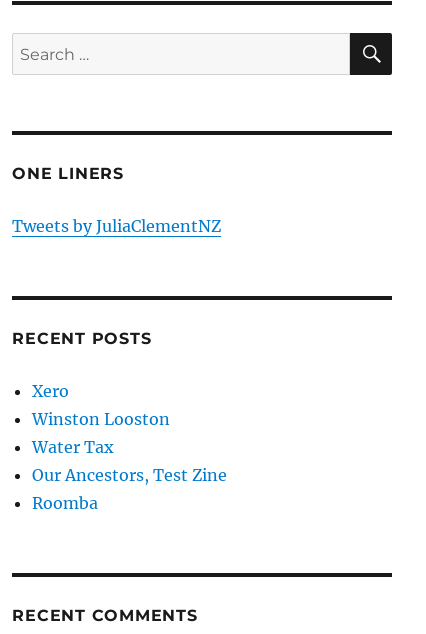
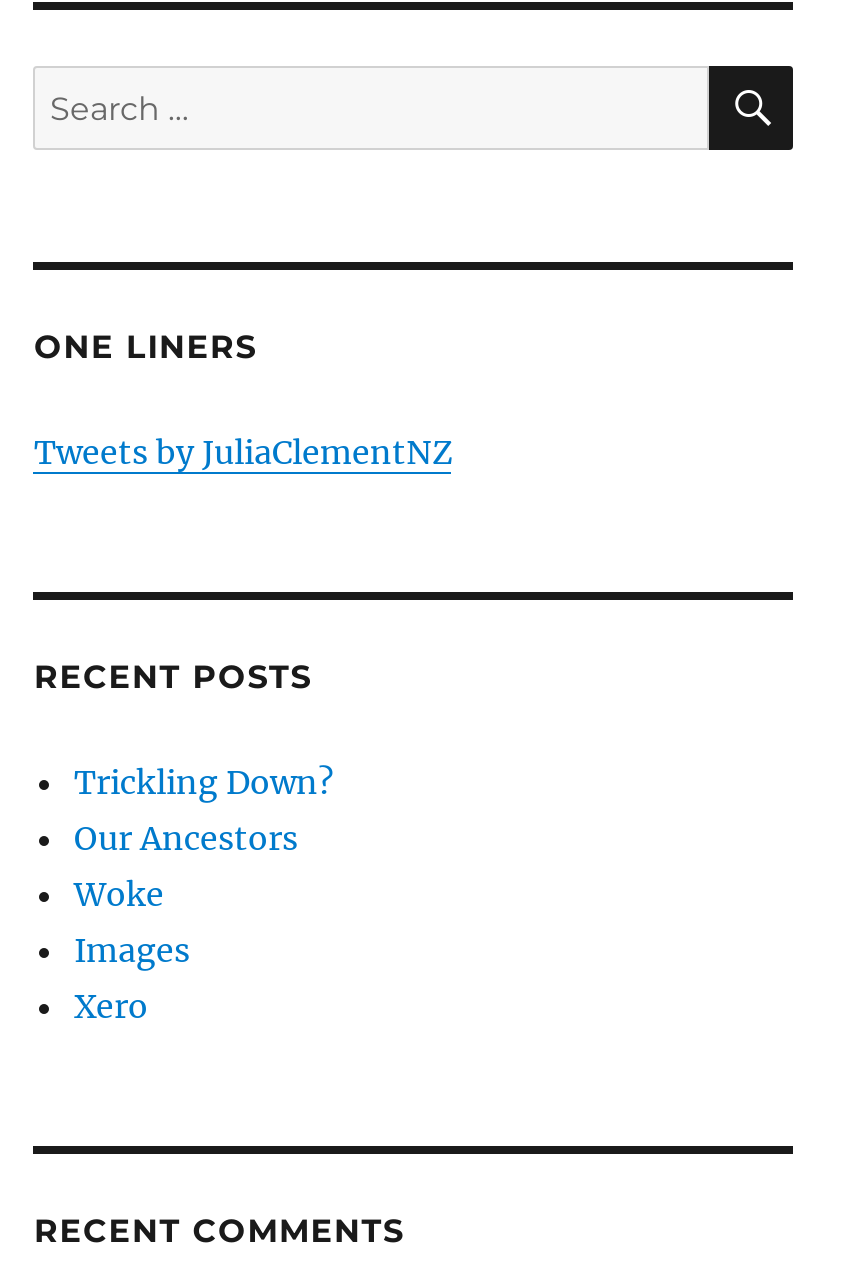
+ Trickling Down?
+ Our Ancestors
+ Woke
+ Images

moved down: Xero

- Winston Looston
- Water Tax
- Our Ancestors, Test Zine
- Roomba
